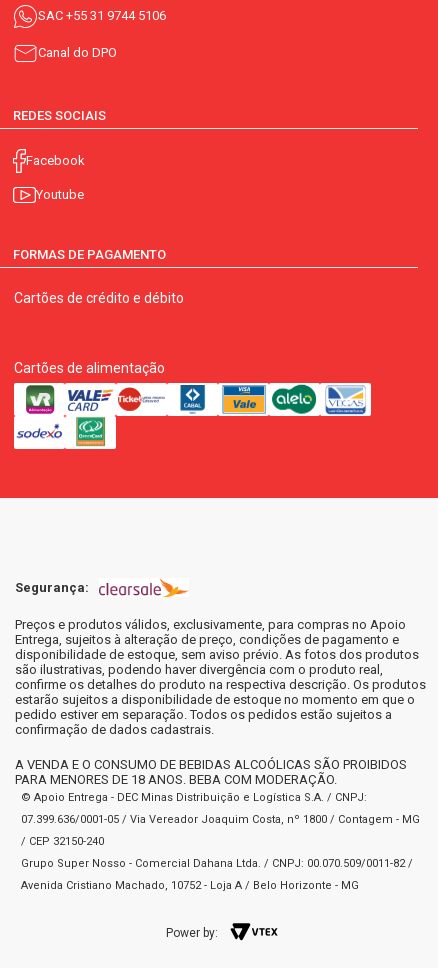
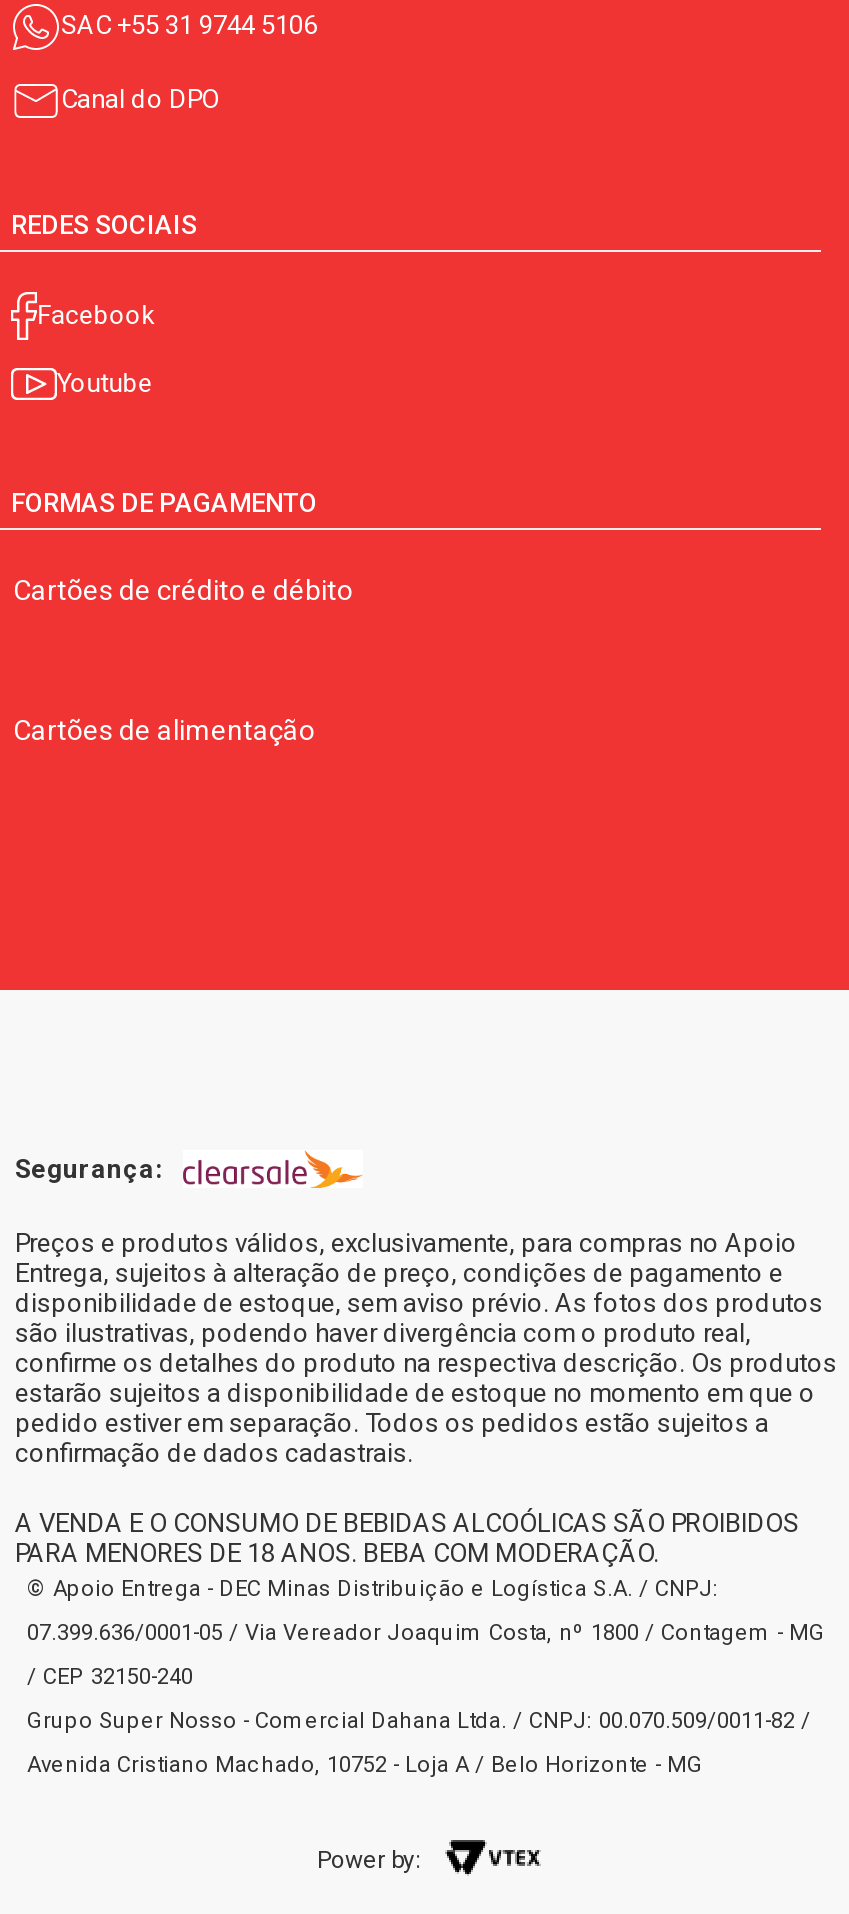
- [image]
